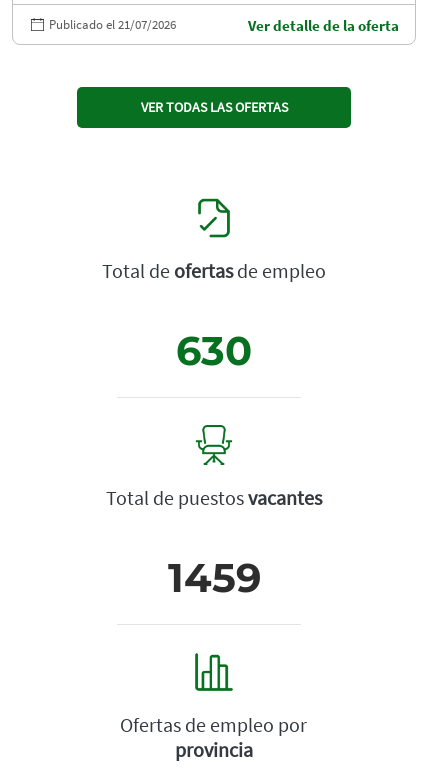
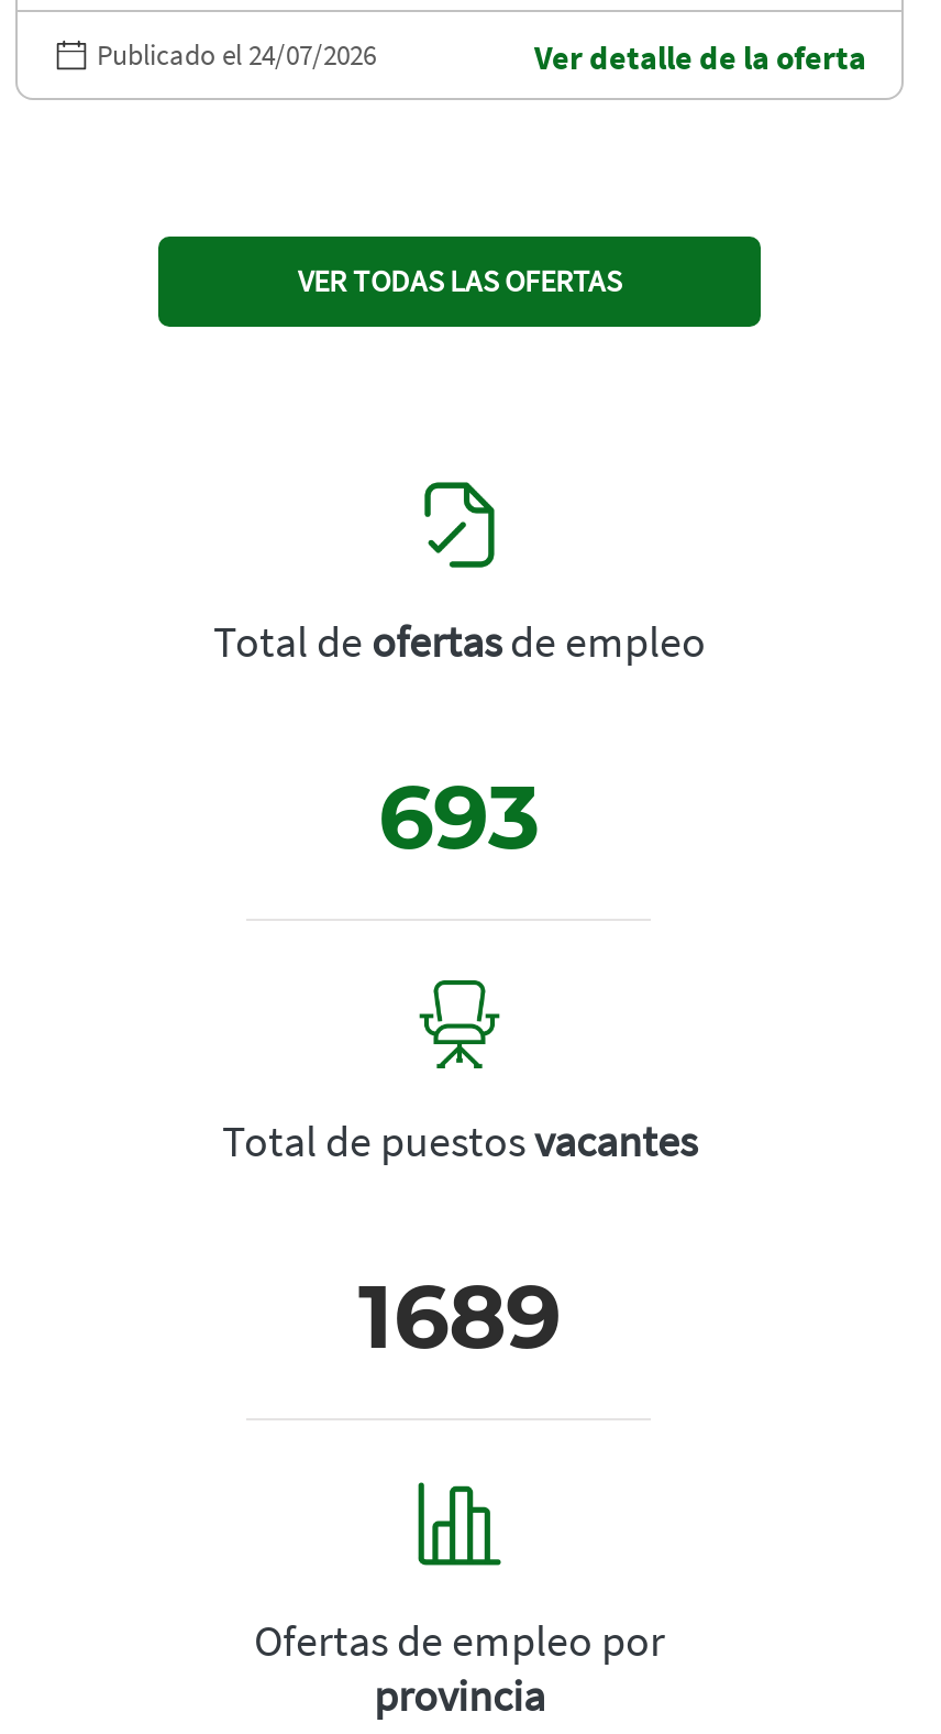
- Publicado el 21/07/2026
+ Publicado el 24/07/2026

- 630
+ 693

- 1459
+ 1689
